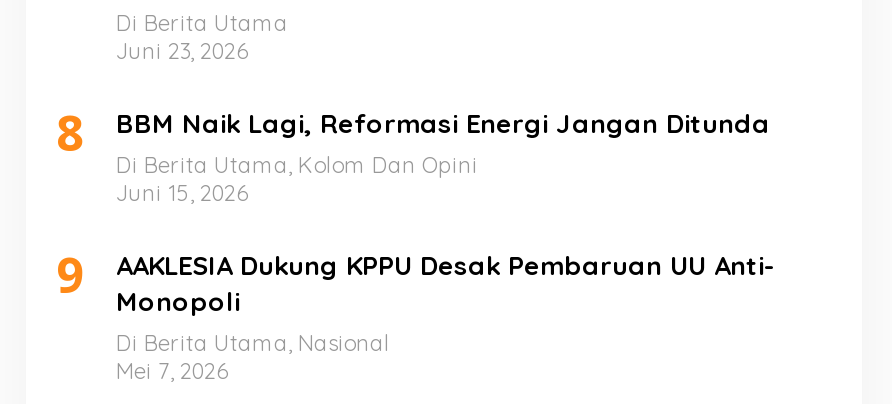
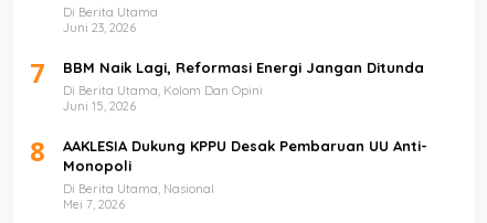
- 8 BBM Naik Lagi, Reformasi Energi Jangan Ditunda Di Berita Utama, Kolom Dan Opini
+ 7 BBM Naik Lagi, Reformasi Energi Jangan Ditunda Di Berita Utama, Kolom Dan Opini

- 9 AAKLESIA Dukung KPPU Desak Pembaruan UU Anti- Monopoli
+ 8 AAKLESIA Dukung KPPU Desak Pembaruan UU Anti- Monopoli
